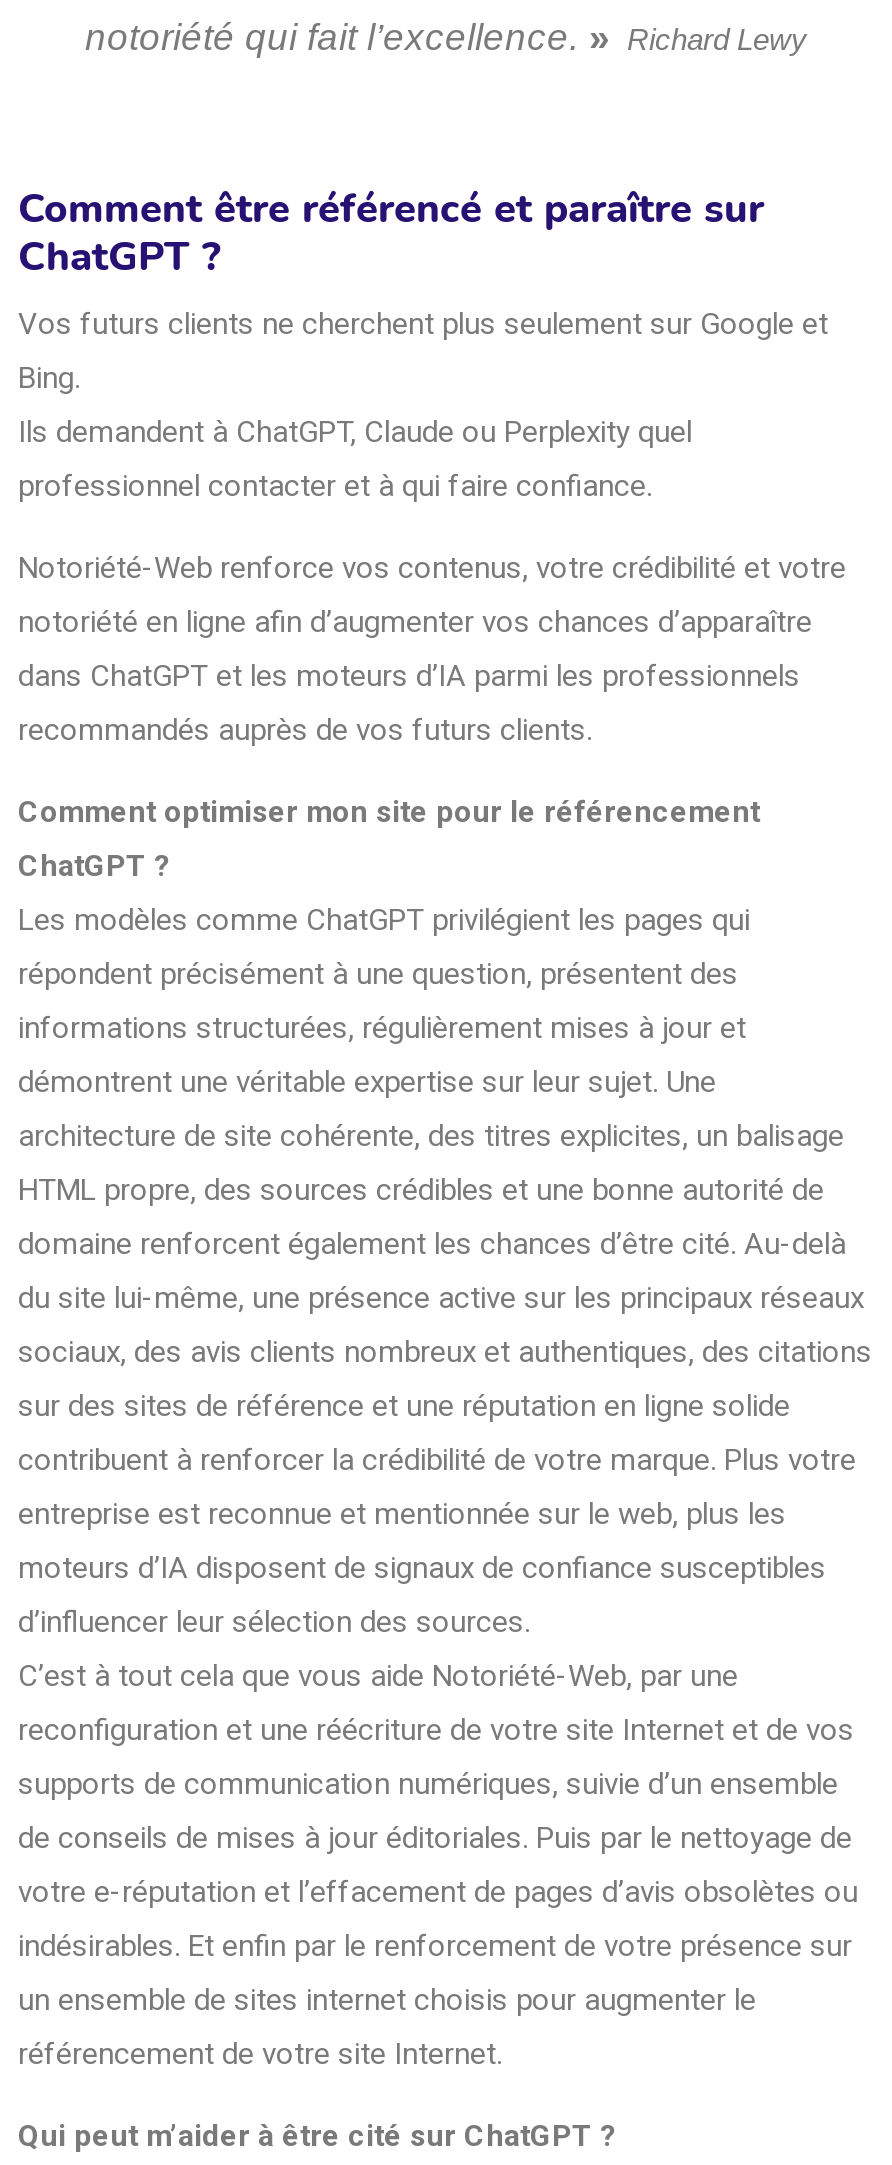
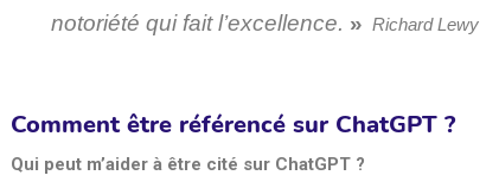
- Comment être référencé et paraître sur
- ChatGPT ?
- Vos futurs clients ne cherchent plus seulement sur Google et
- Bing.
- Ils demandent à ChatGPT, Claude ou Perplexity quel
- professionnel contacter et à qui faire confiance.
- Notoriété-Web renforce vos contenus, votre crédibilité et votre
- notoriété en ligne afin d’augmenter vos chances d’apparaître
- dans ChatGPT et les moteurs d’IA parmi les professionnels
- recommandés auprès de vos futurs clients.
- Comment optimiser mon site pour le référencement
- ChatGPT ?
- Les modèles comme ChatGPT privilégient les pages qui
- répondent précisément à une question, présentent des
- informations structurées, régulièrement mises à jour et
- démontrent une véritable expertise sur leur sujet. Une
- architecture de site cohérente, des titres explicites, un balisage
- HTML propre, des sources crédibles et une bonne autorité de
- domaine renforcent également les chances d’être cité. Au-delà
- du site lui-même, une présence active sur les principaux réseaux
- sociaux, des avis clients nombreux et authentiques, des citations
- sur des sites de référence et une réputation en ligne solide
- contribuent à renforcer la crédibilité de votre marque. Plus votre
- entreprise est reconnue et mentionnée sur le web, plus les
- moteurs d’IA disposent de signaux de confiance susceptibles
- d’influencer leur sélection des sources.
- C’est à tout cela que vous aide Notoriété-Web, par une
- reconfiguration et une réécriture de votre site Internet et de vos
- supports de communication numériques, suivie d’un ensemble
- de conseils de mises à jour éditoriales. Puis par le nettoyage de
- votre e-réputation et l’effacement de pages d’avis obsolètes ou
- indésirables. Et enfin par le renforcement de votre présence sur
- un ensemble de sites internet choisis pour augmenter le
- référencement de votre site Internet.
+ Comment être référencé sur ChatGPT ?
